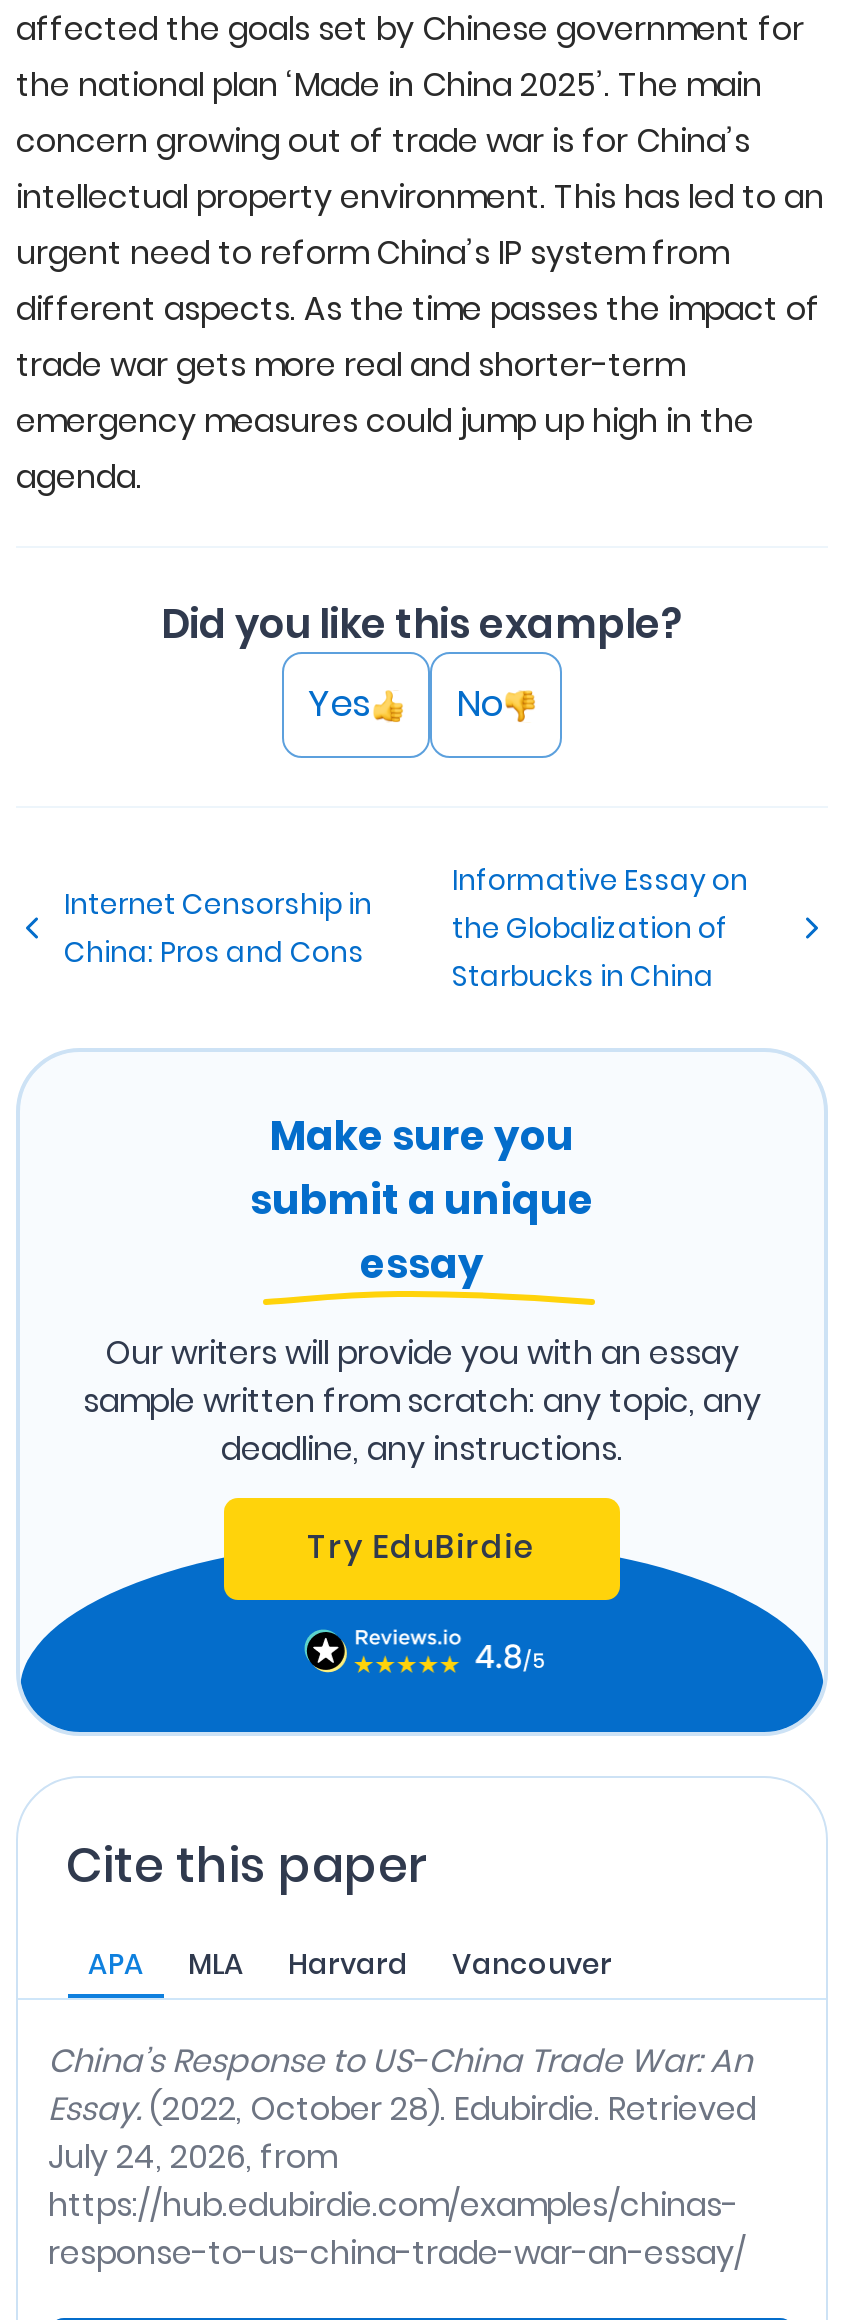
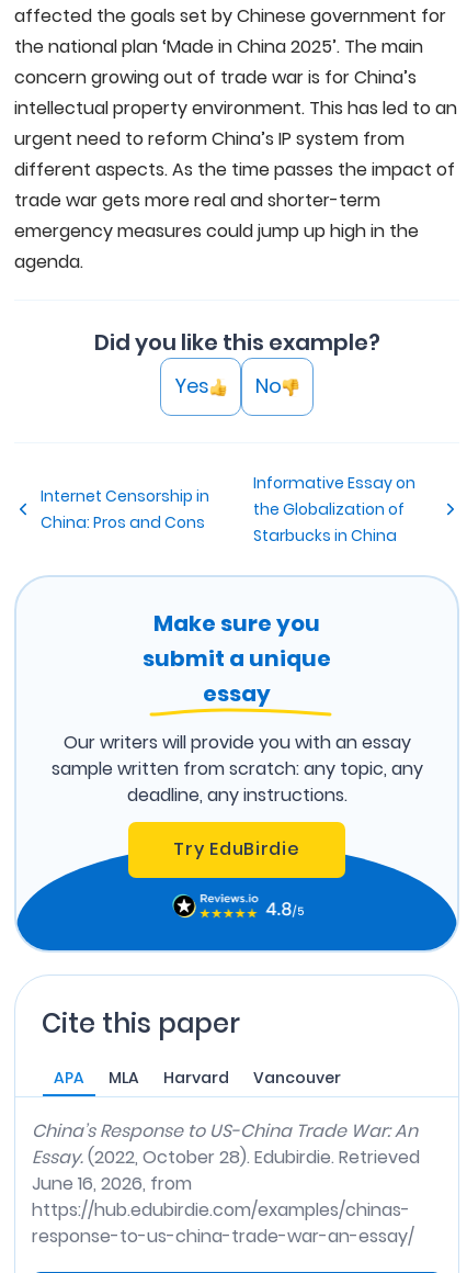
- July 24, 2026, from
+ June 16, 2026, from
